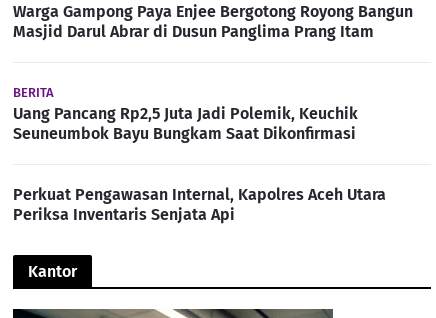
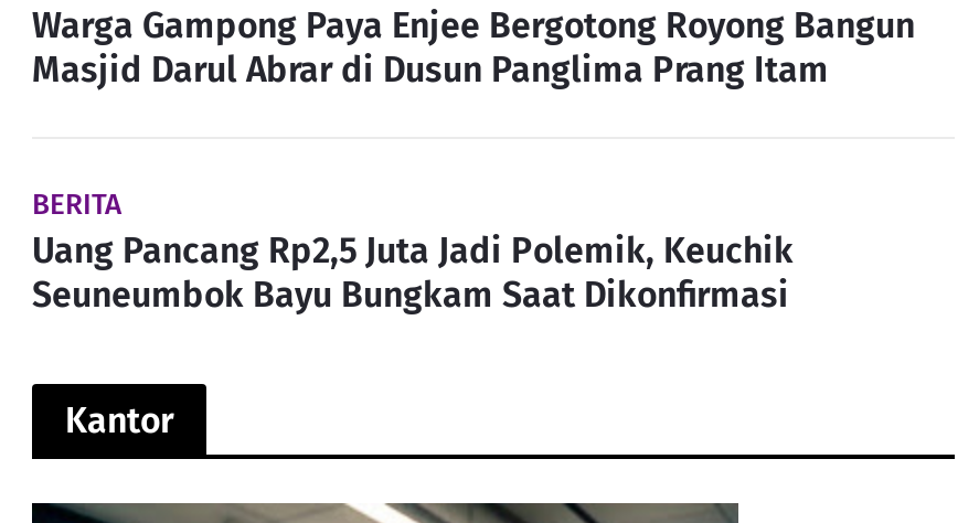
- Perkuat Pengawasan Internal, Kapolres Aceh Utara
- Periksa Inventaris Senjata Api
